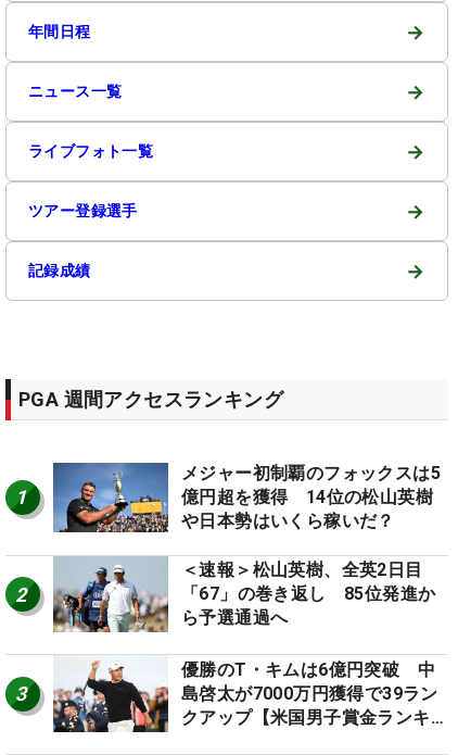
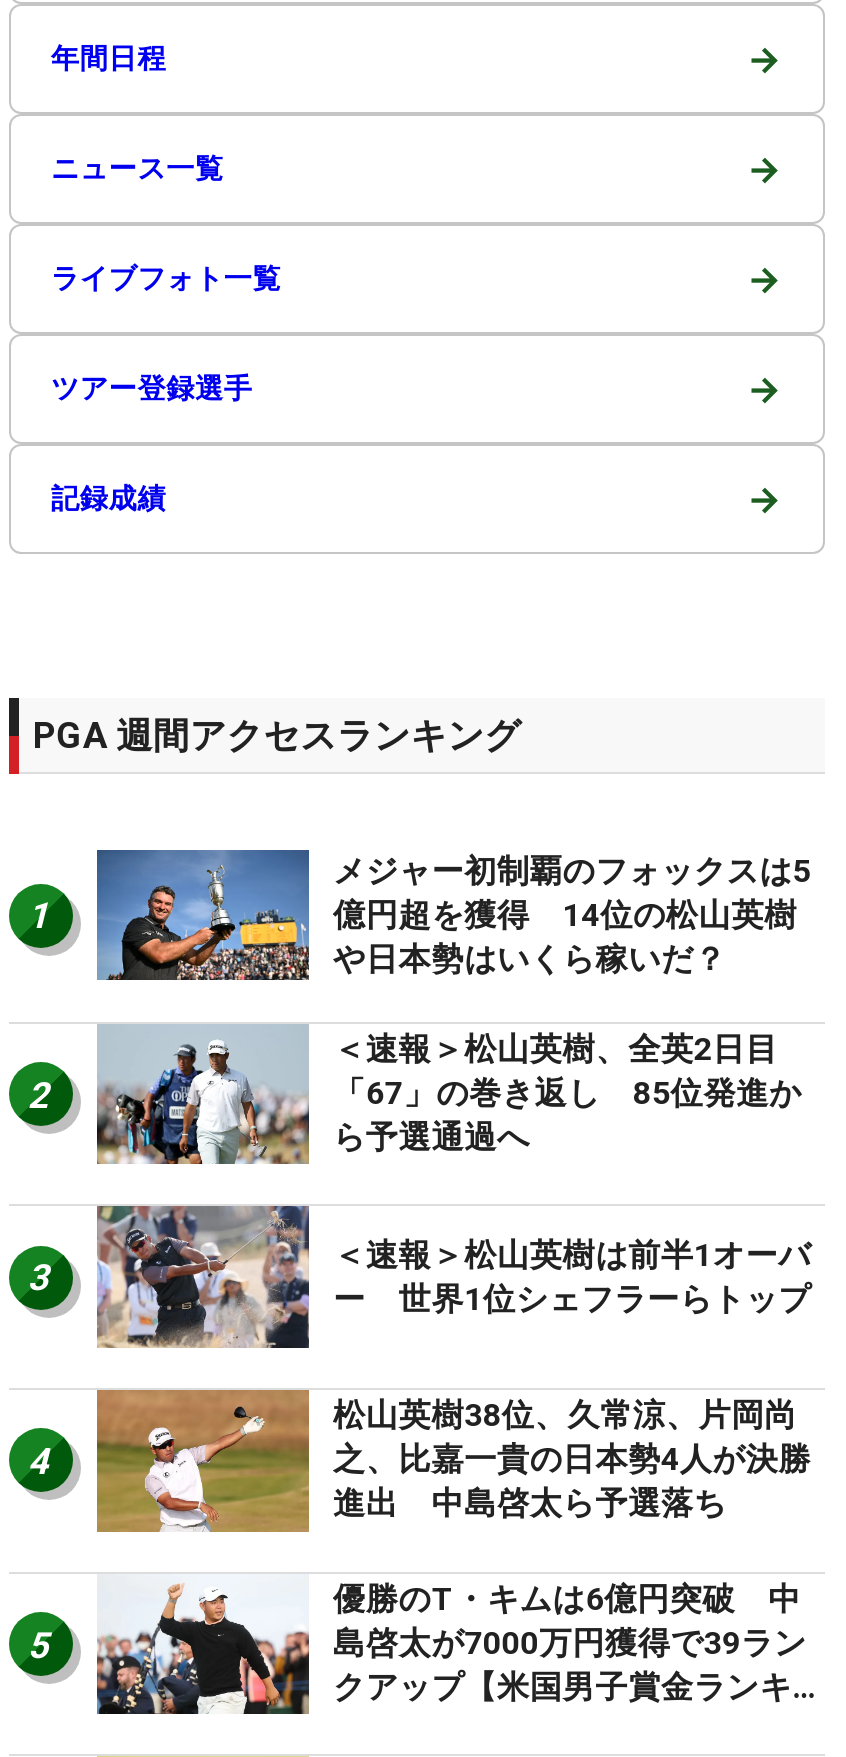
+ [image]
+ ＜速報＞松山英樹は前半1オーバ
+ ー 世界1位シェフラーらトップ

+ 4

+ [image]
+ 松山英樹38位、久常涼、片岡尚
+ 之、比嘉一貴の日本勢4人が決勝
+ 進出 中島啓太ら予選落ち
+ 5
